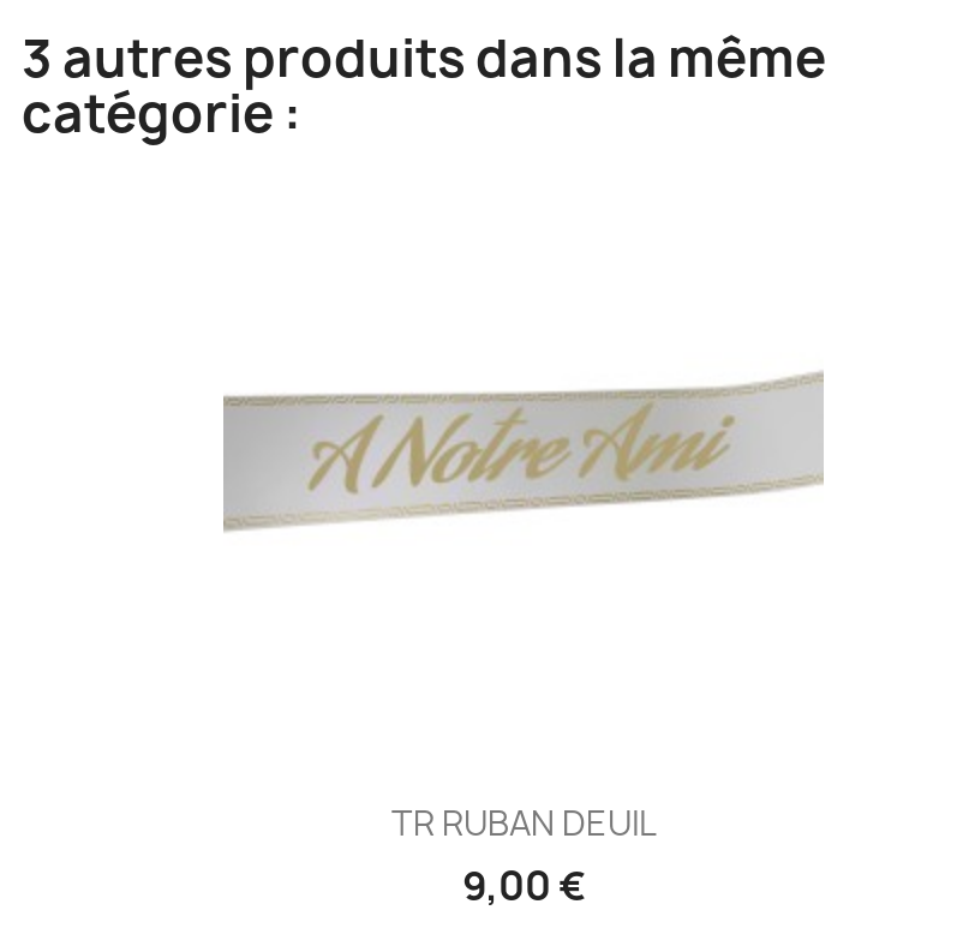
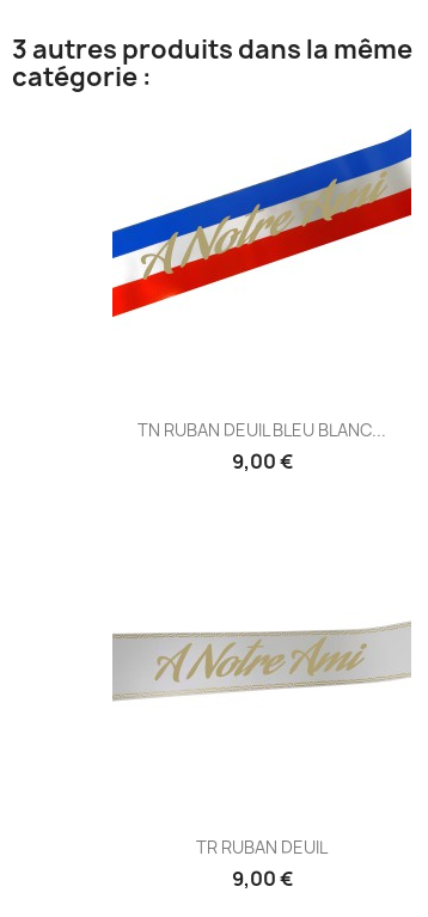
+ [image]

+ TN RUBAN DEUIL BLEU BLANC...
+ 9,00 €
